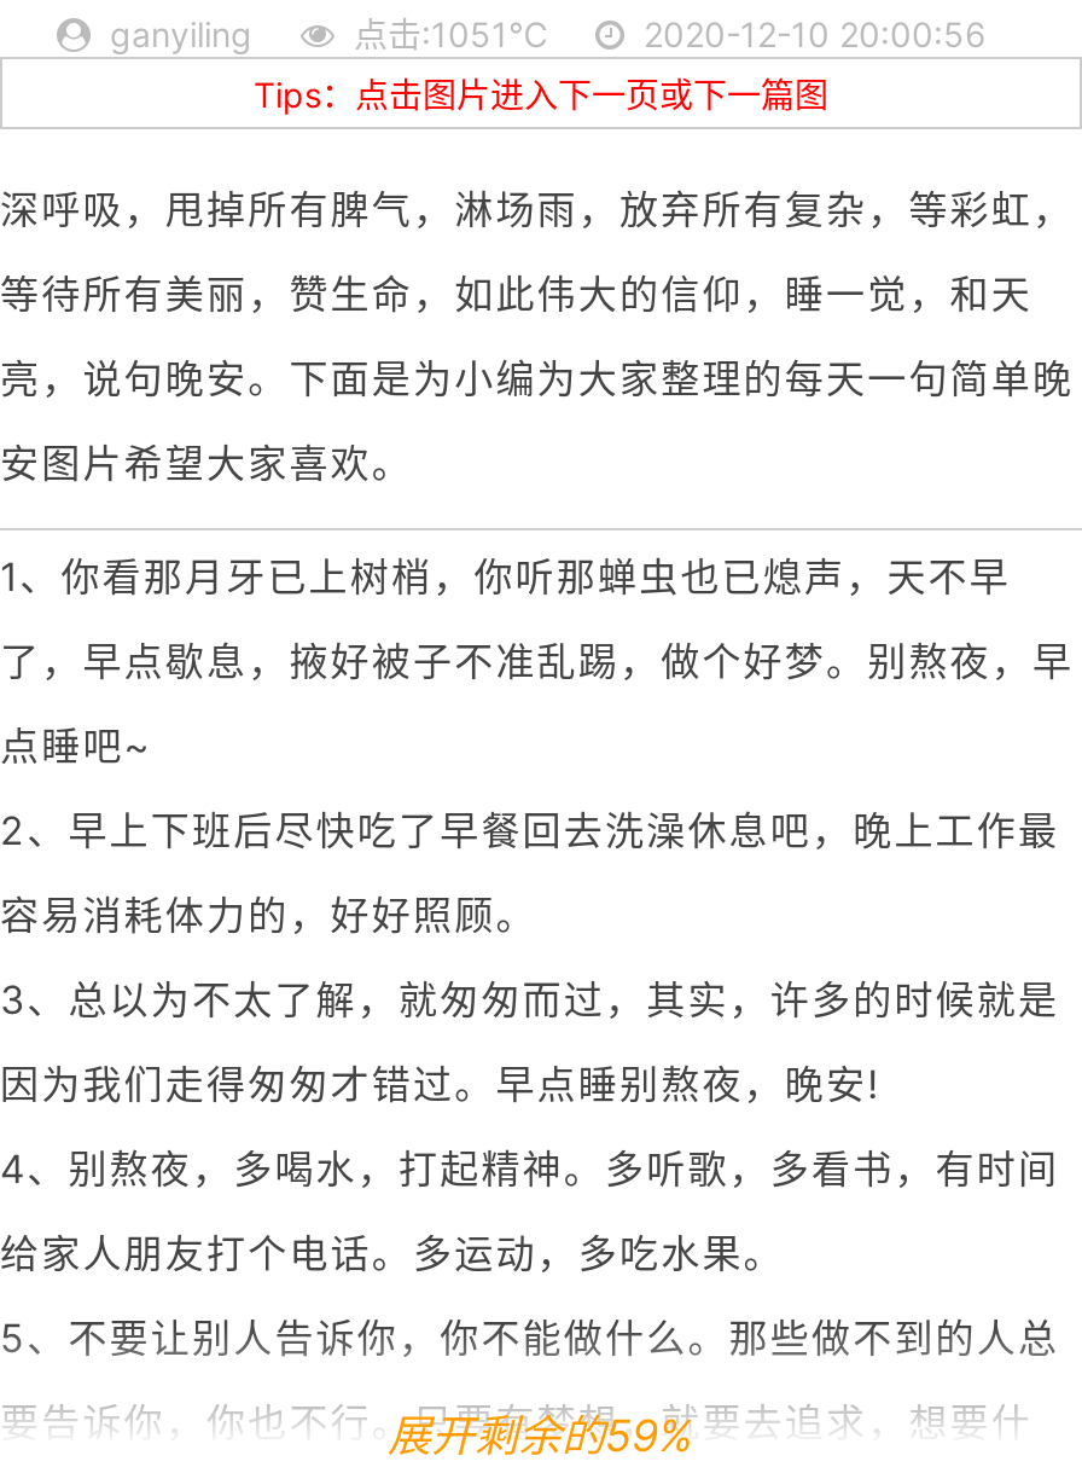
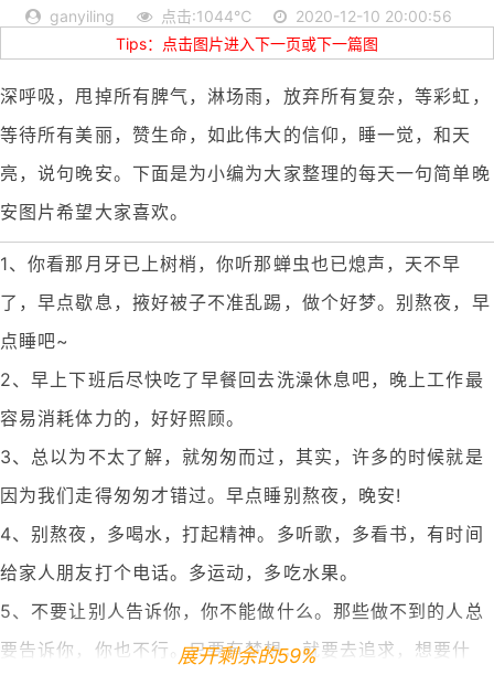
- 点击:1051℃
+ 点击:1044℃
